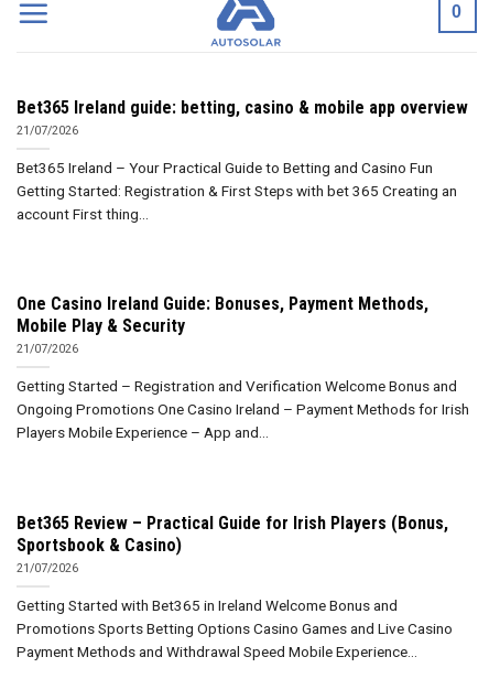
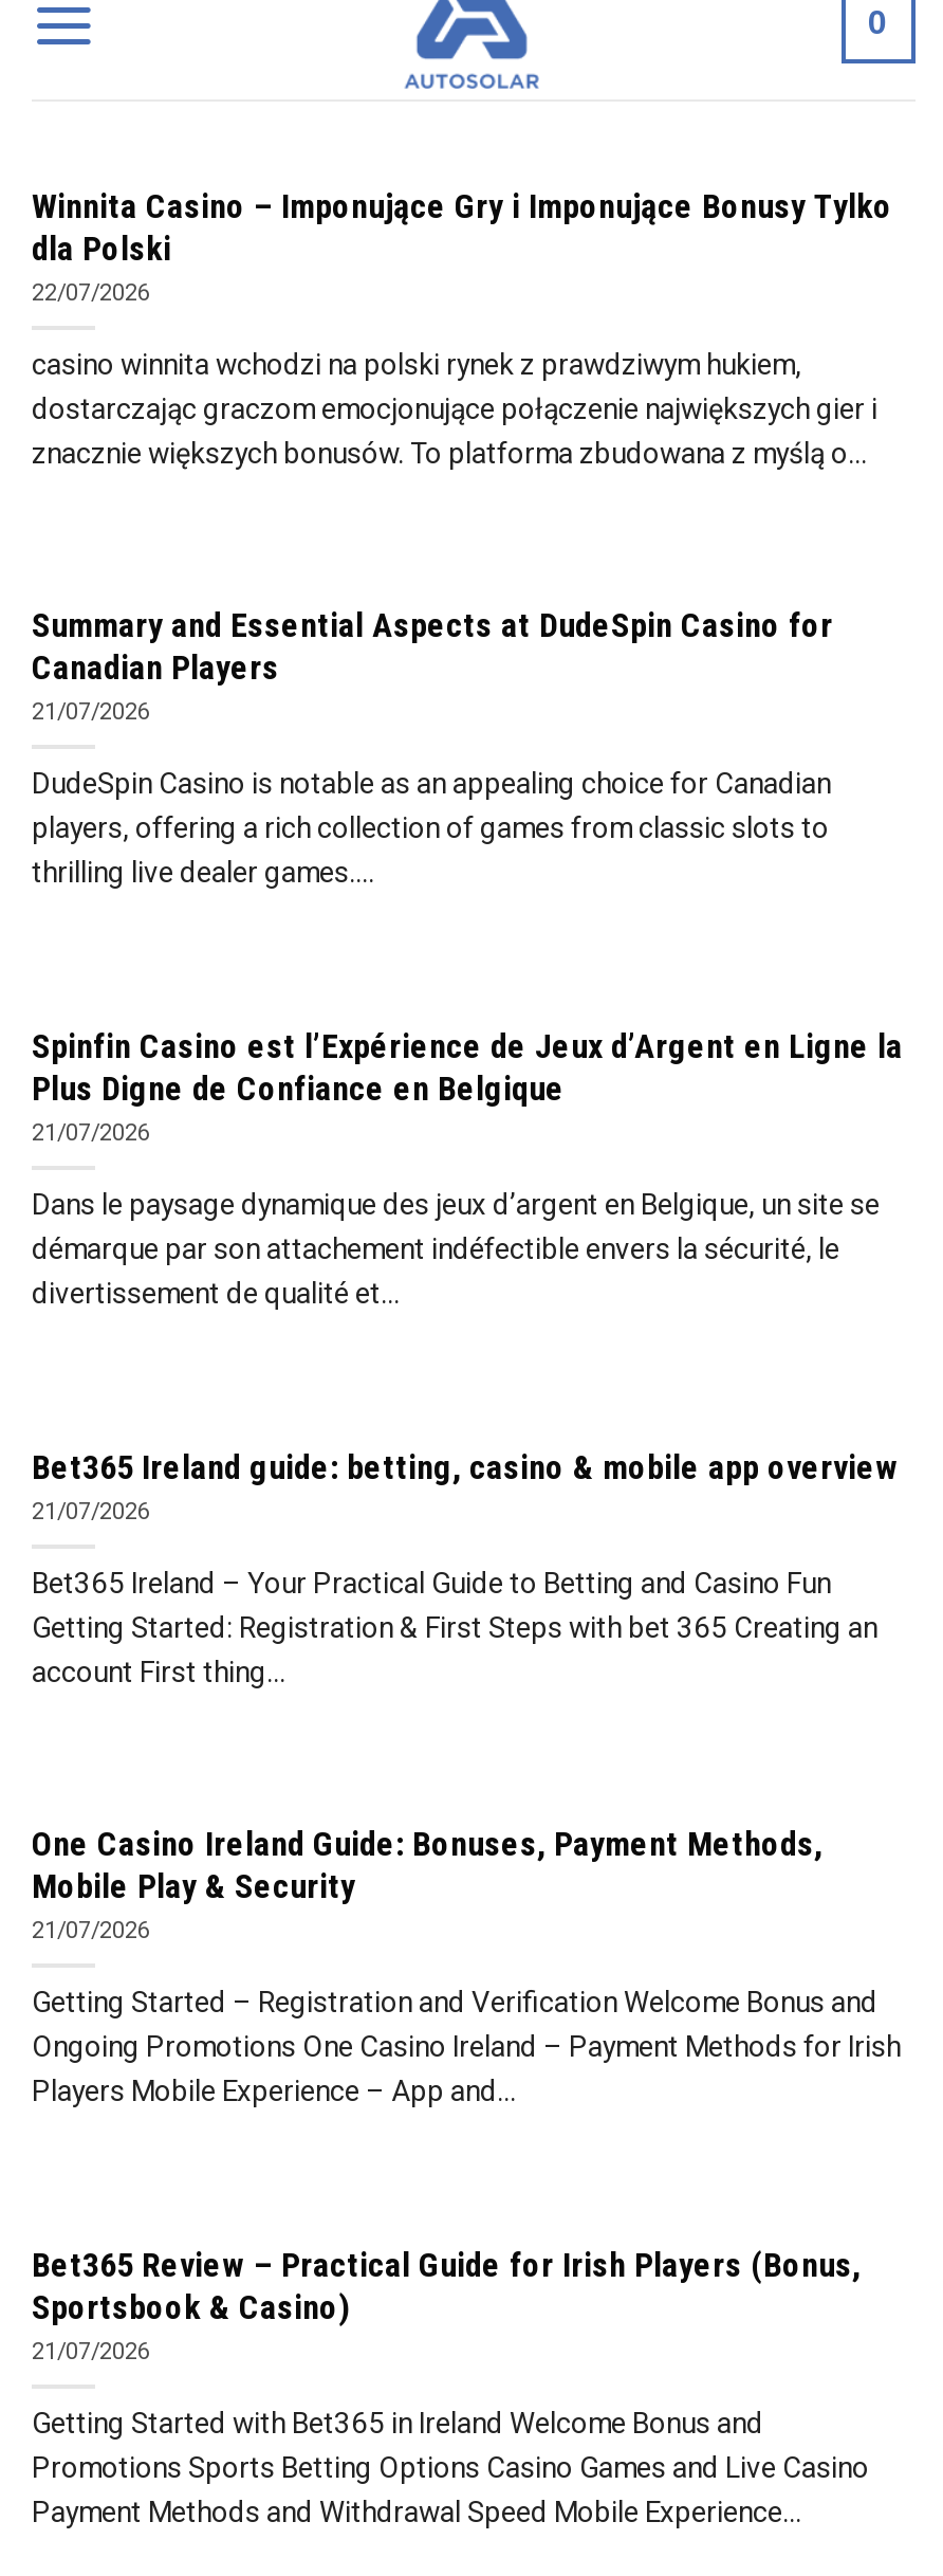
+ Winnita Casino – Imponujące Gry i Imponujące Bonusy Tylko
+ dla Polski
+ 22/07/2026
+ casino winnita wchodzi na polski rynek z prawdziwym hukiem,
+ dostarczając graczom emocjonujące połączenie największych gier i
+ znacznie większych bonusów. To platforma zbudowana z myślą o...

+ Summary and Essential Aspects at DudeSpin Casino for
+ Canadian Players
+ 21/07/2026
+ DudeSpin Casino is notable as an appealing choice for Canadian
+ players, offering a rich collection of games from classic slots to
+ thrilling live dealer games....

+ Spinfin Casino est l’Expérience de Jeux d’Argent en Ligne la
+ Plus Digne de Confiance en Belgique
+ 21/07/2026
+ Dans le paysage dynamique des jeux d’argent en Belgique, un site se
+ démarque par son attachement indéfectible envers la sécurité, le
+ divertissement de qualité et...
